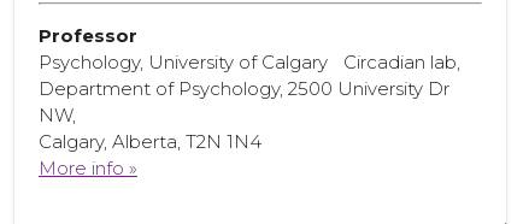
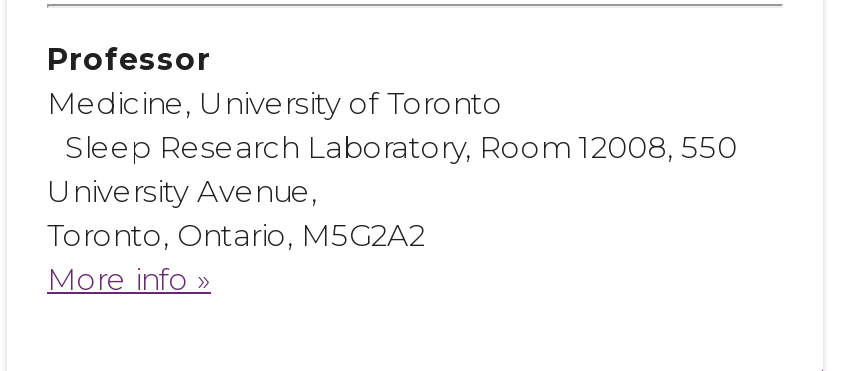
- Psychology, University of Calgary Circadian lab,
- Department of Psychology, 2500 University Dr
- NW,
- Calgary, Alberta, T2N 1N4
+ Medicine, University of Toronto
+ Sleep Research Laboratory, Room 12008, 550
+ University Avenue,
+ Toronto, Ontario, M5G2A2
